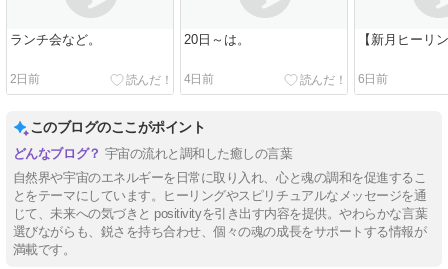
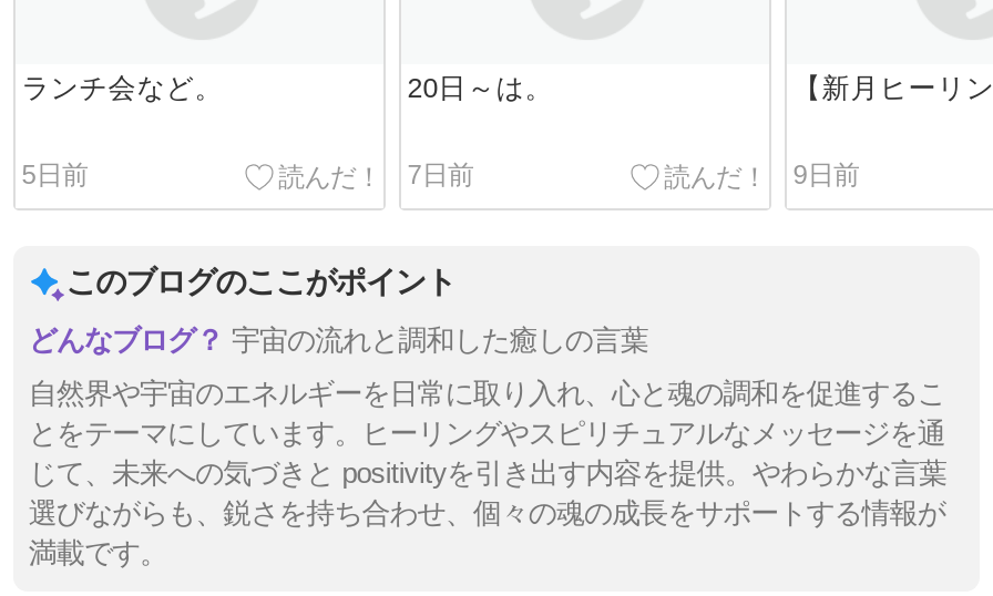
- 2日前
+ 5日前

- 4日前
+ 7日前

- 6日前
+ 9日前
